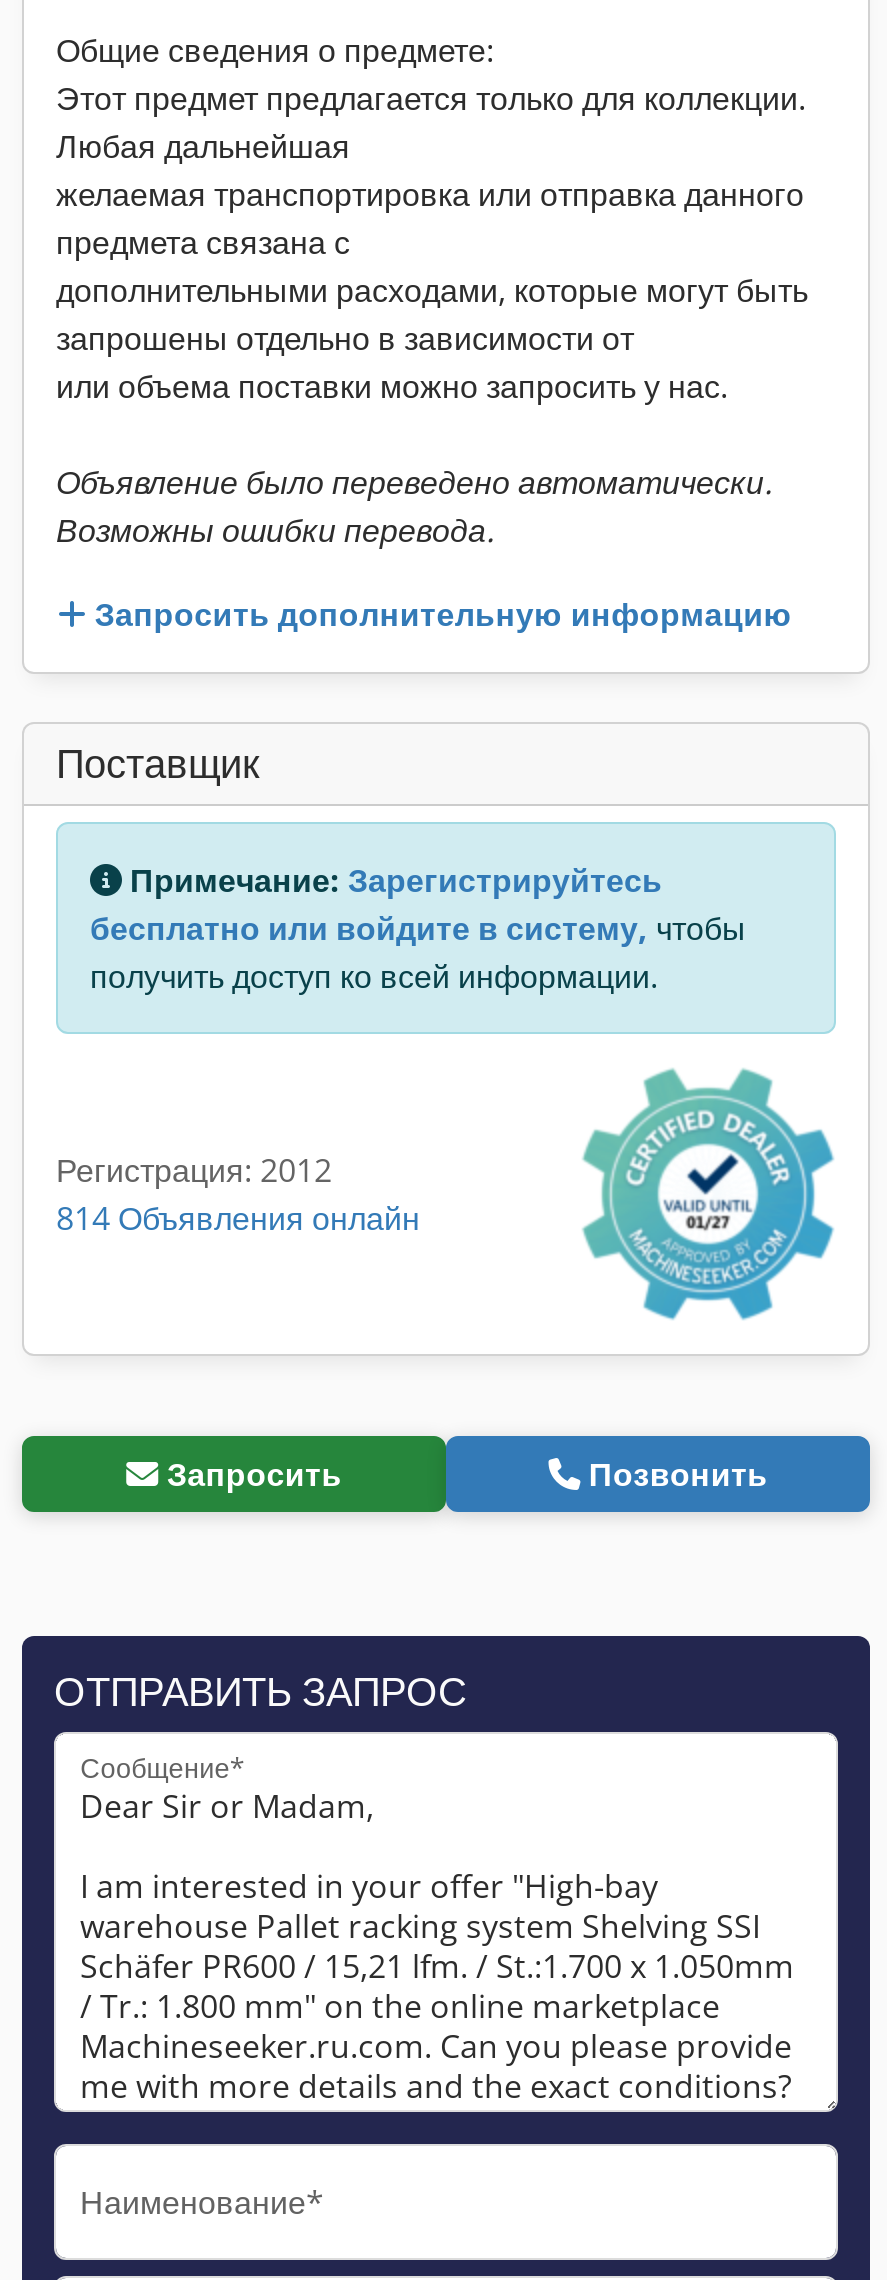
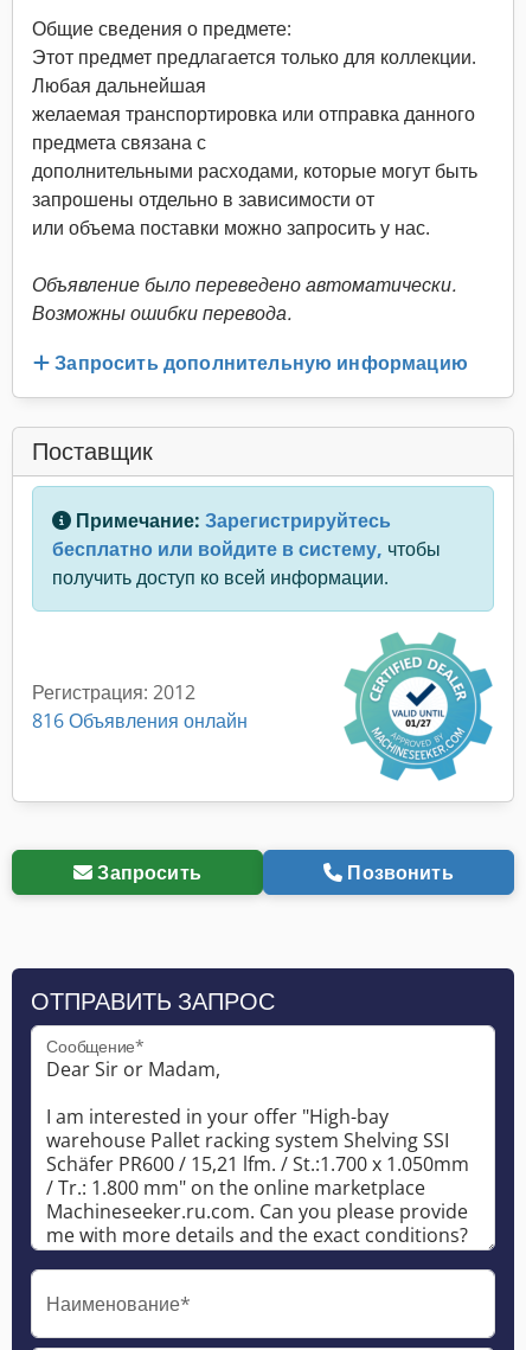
- 814 Объявления онлайн
+ 816 Объявления онлайн
